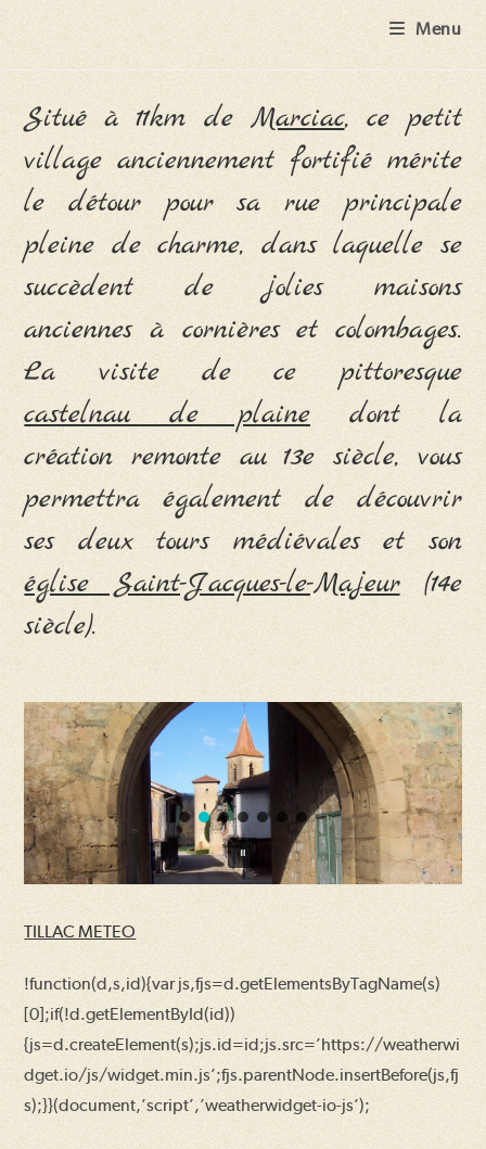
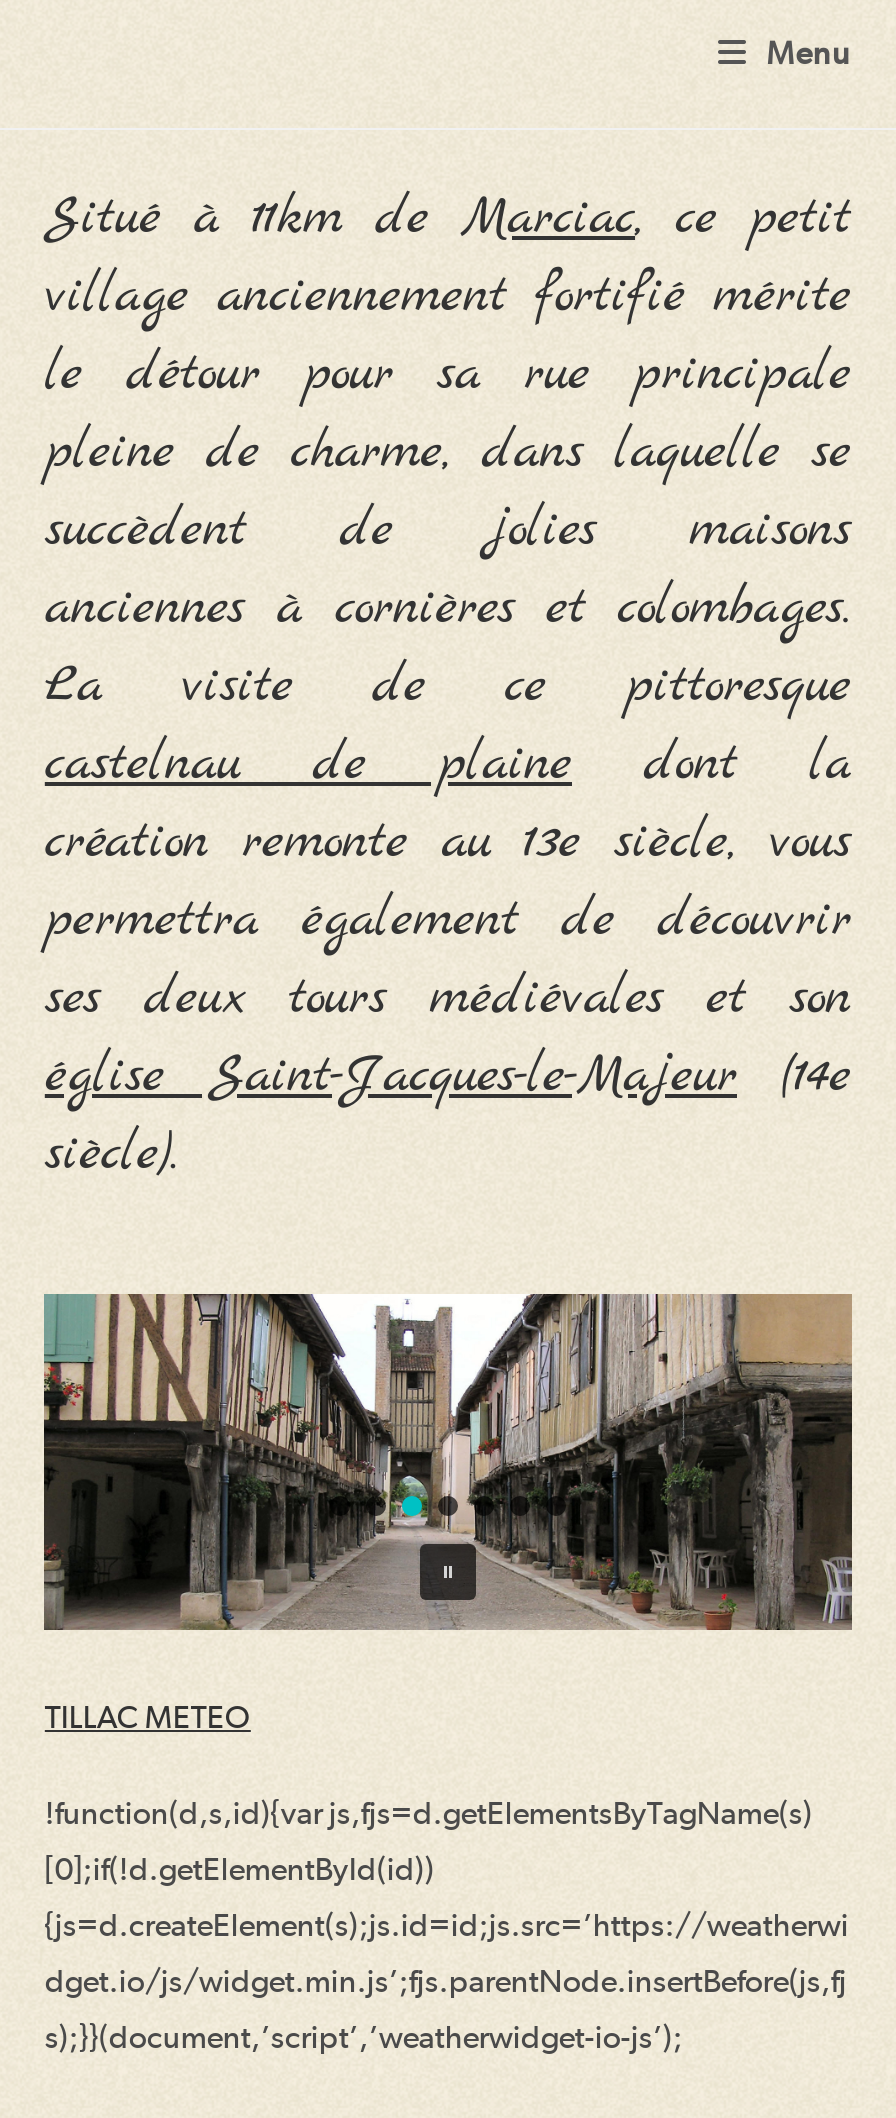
- [image]
+ [image]
